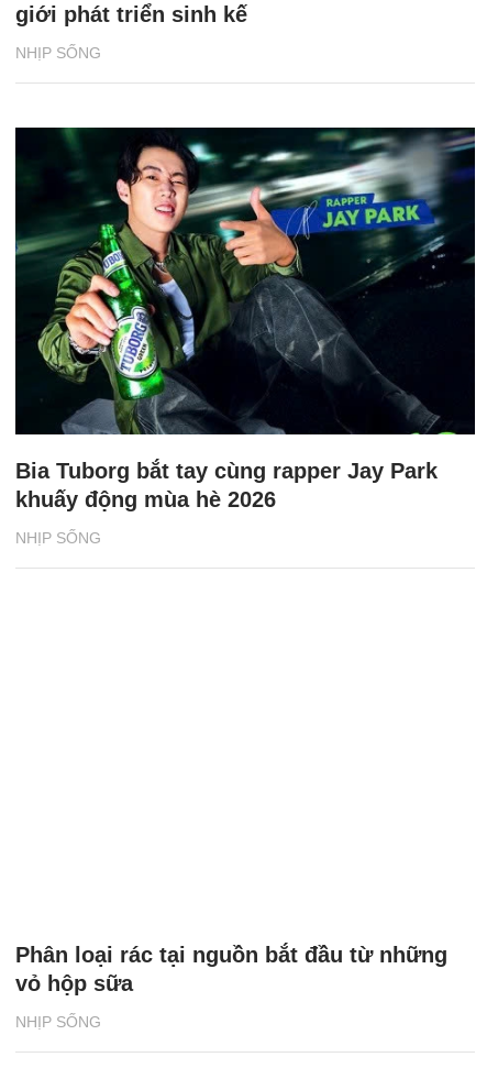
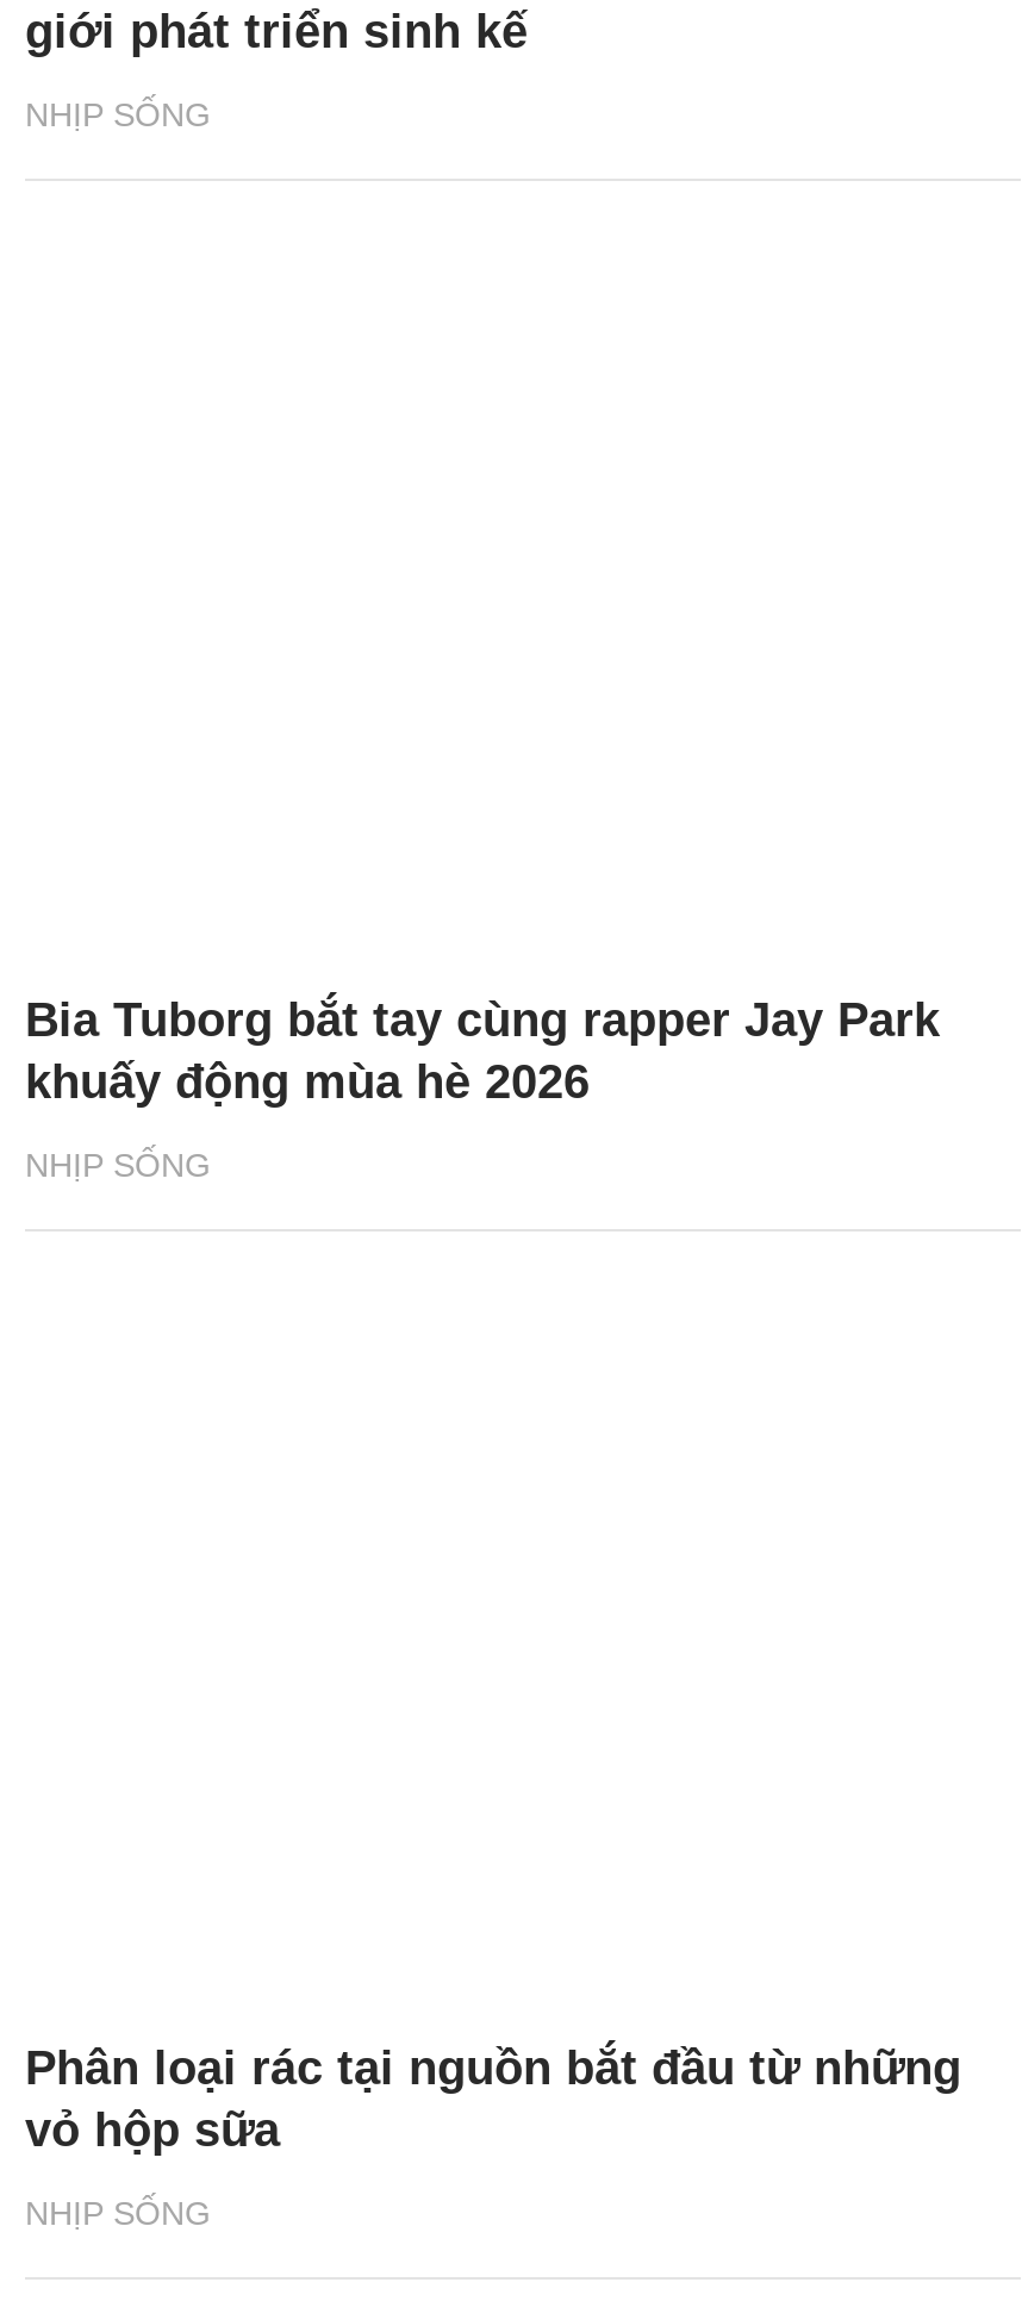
- [image]
